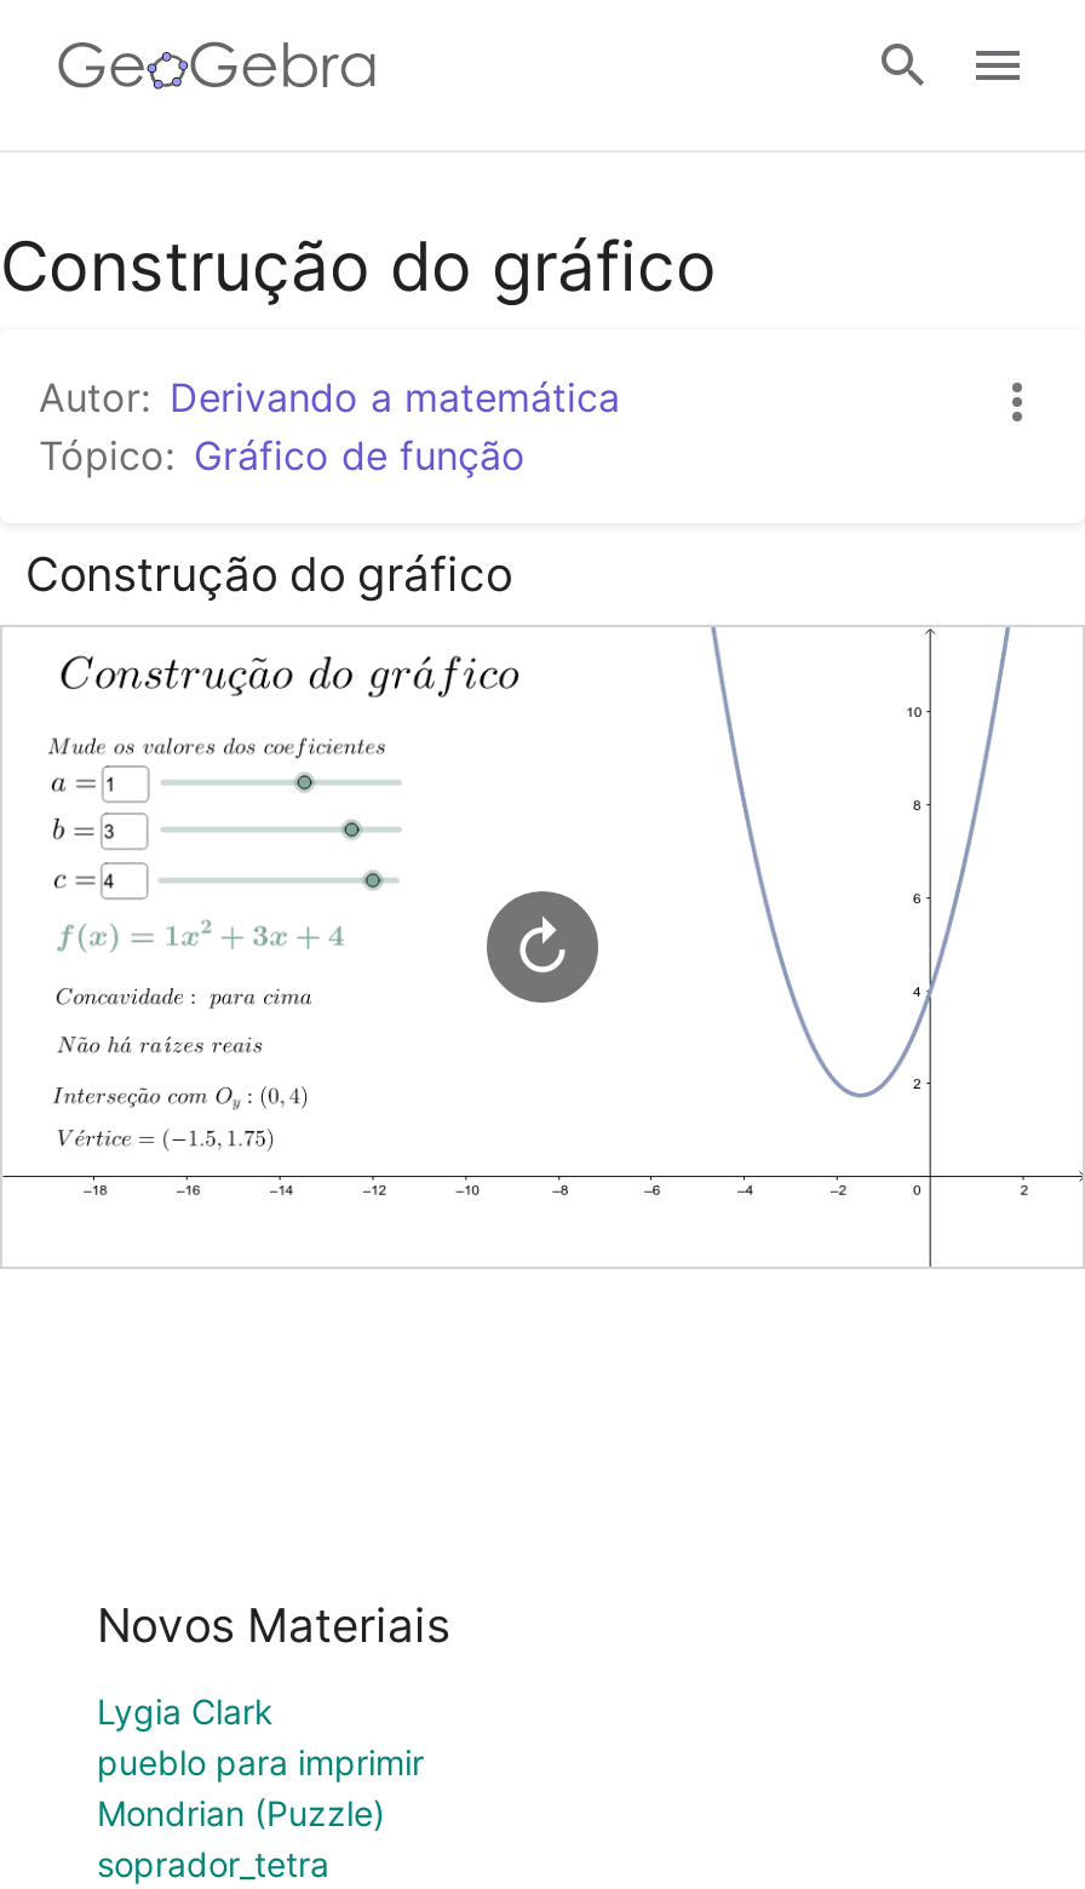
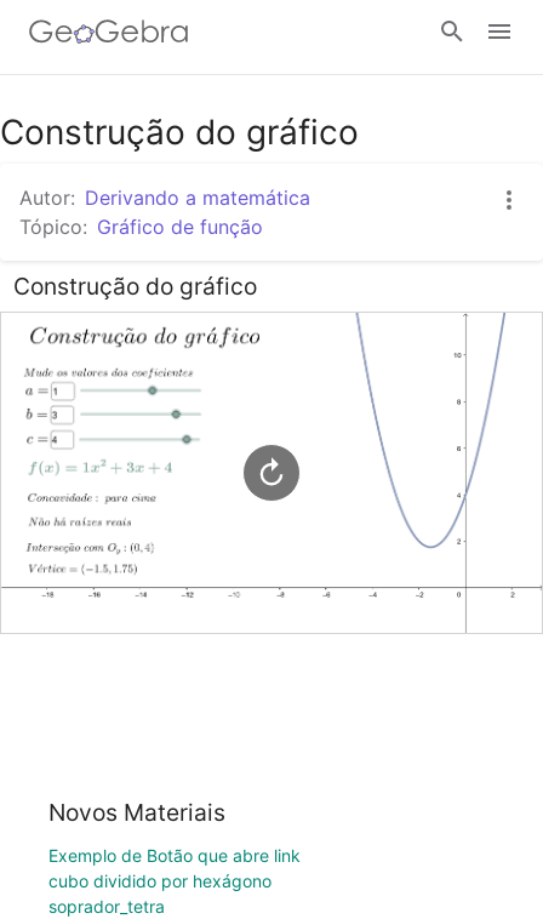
- Lygia Clark
- pueblo para imprimir
- Mondrian (Puzzle)
+ Exemplo de Botão que abre link
+ cubo dividido por hexágono
